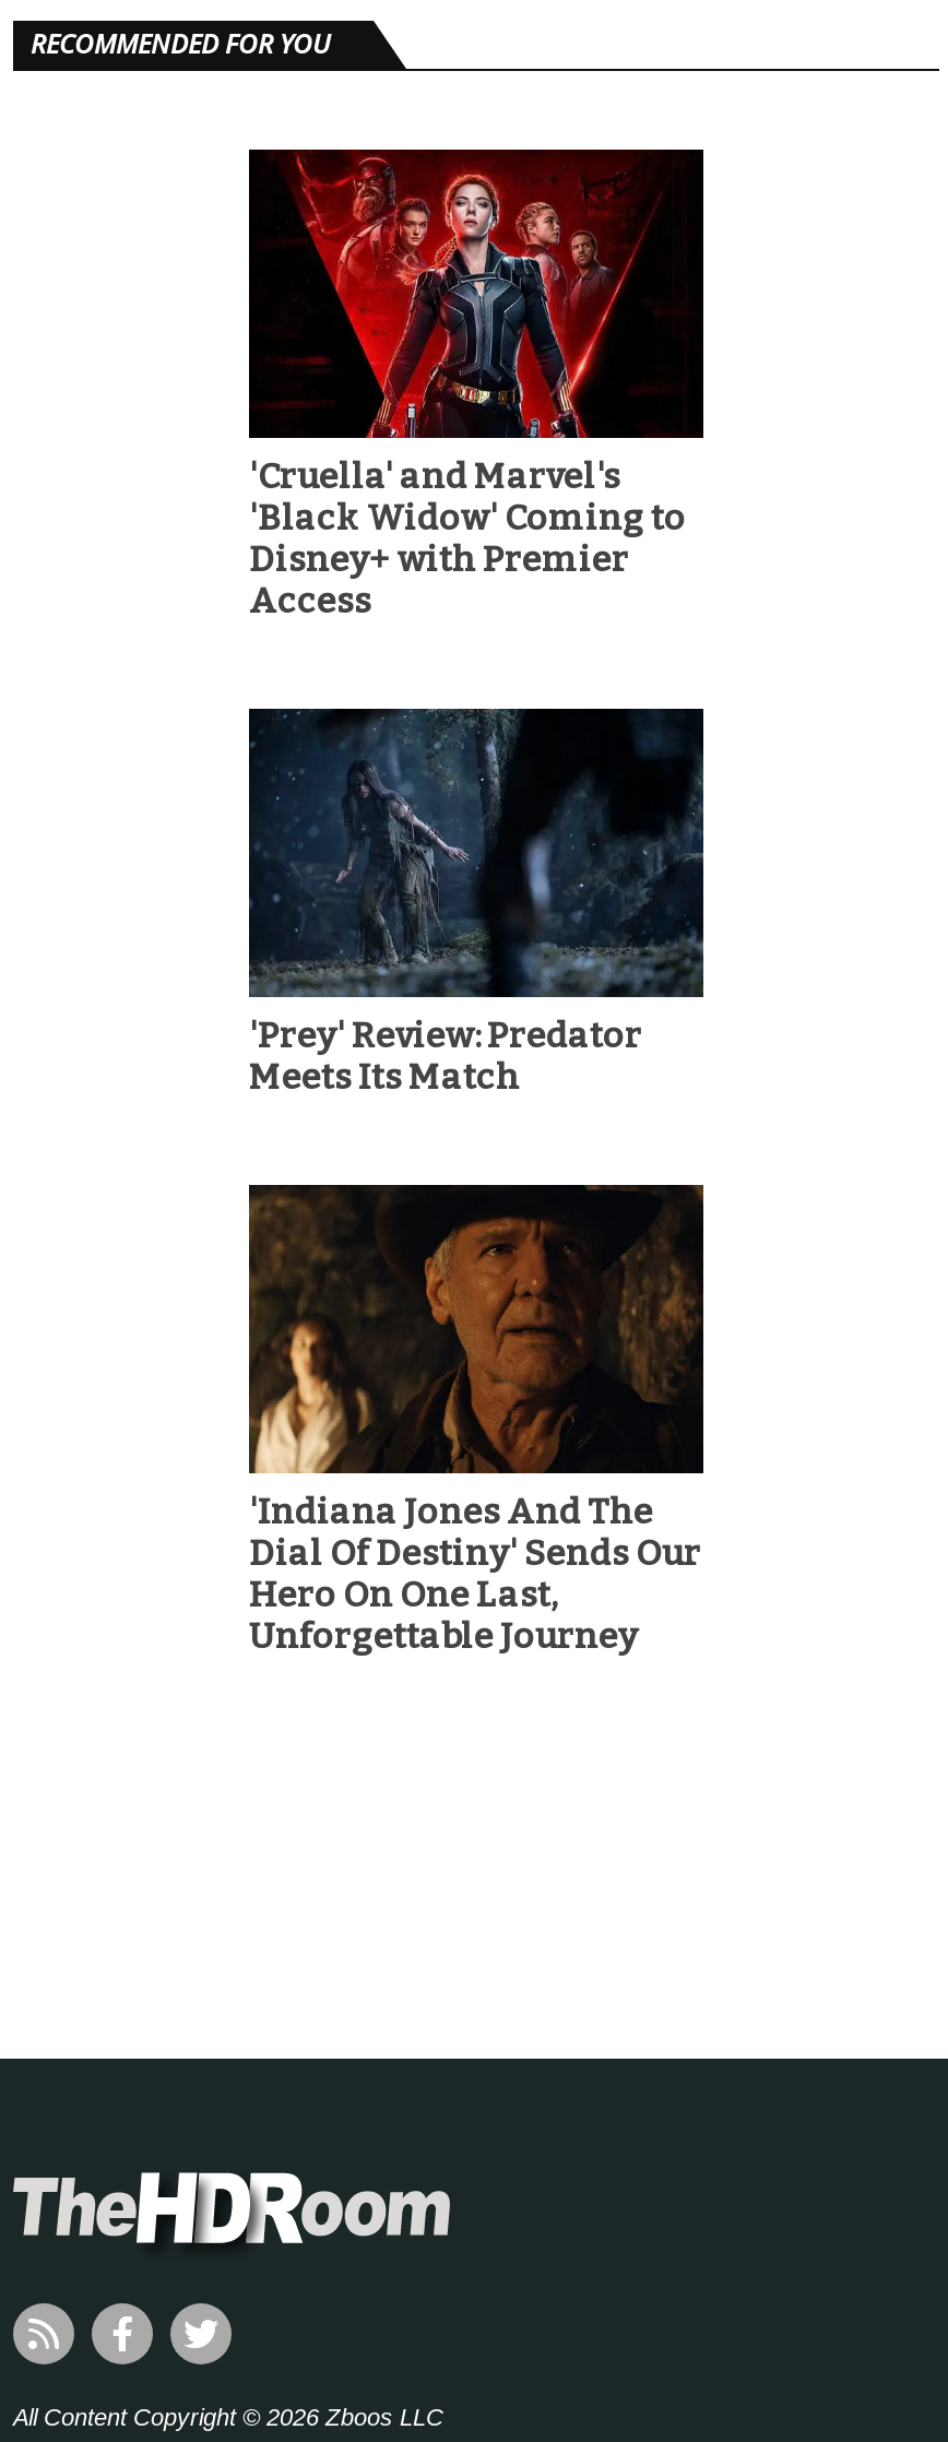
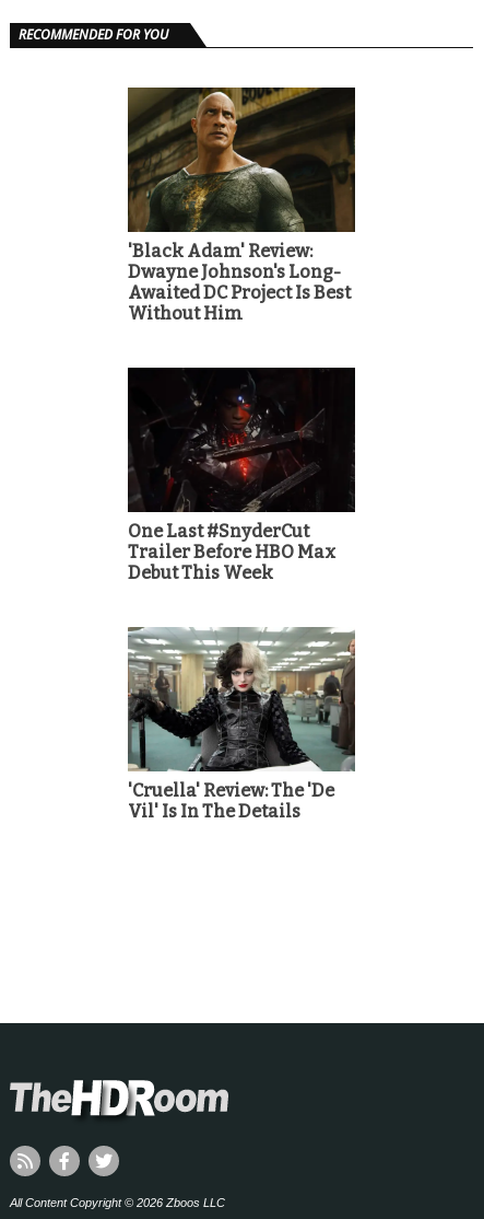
- [image]
- 'Cruella' and Marvel's
- 'Black Widow' Coming to
- Disney+ with Premier
- Access
+ [image]
+ 'Black Adam' Review:
+ Dwayne Johnson's Long-
+ Awaited DC Project Is Best
+ Without Him

- [image]
- 'Prey' Review: Predator
- Meets Its Match
+ [image]
+ One Last #SnyderCut
+ Trailer Before HBO Max
+ Debut This Week

- [image]
- 'Indiana Jones And The
- Dial Of Destiny' Sends Our
- Hero On One Last,
- Unforgettable Journey
+ [image]
+ 'Cruella' Review: The 'De
+ Vil' Is In The Details
